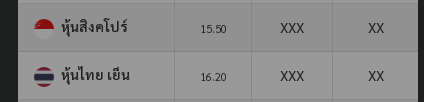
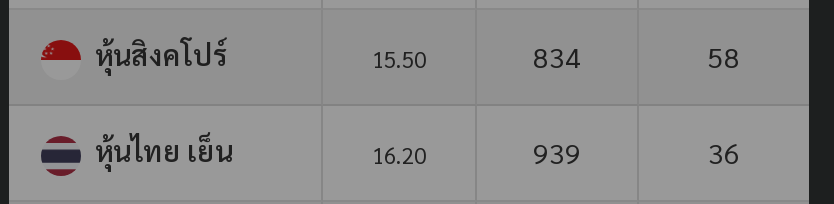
- XXX
- XX
+ 834
+ 58

- XXX
- XX
+ 939
+ 36
